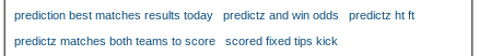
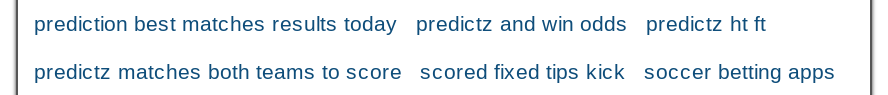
+ soccer betting apps
